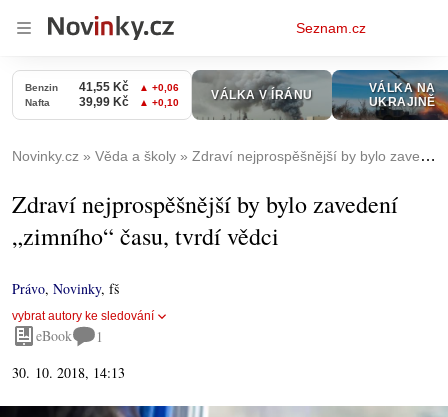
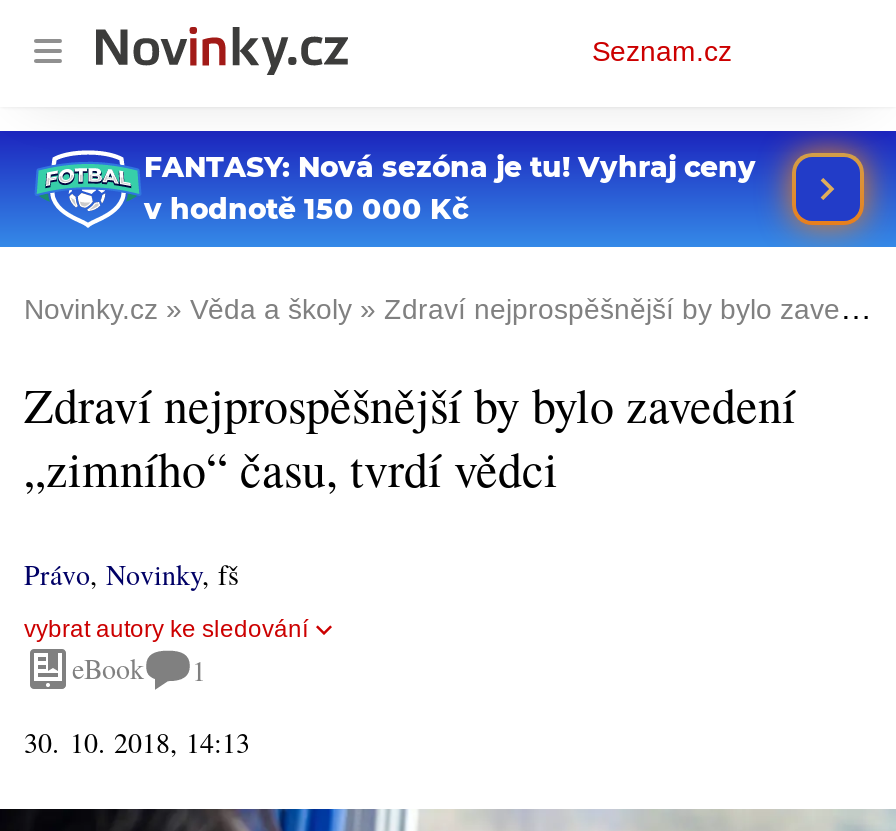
- [image]
+ [image]
